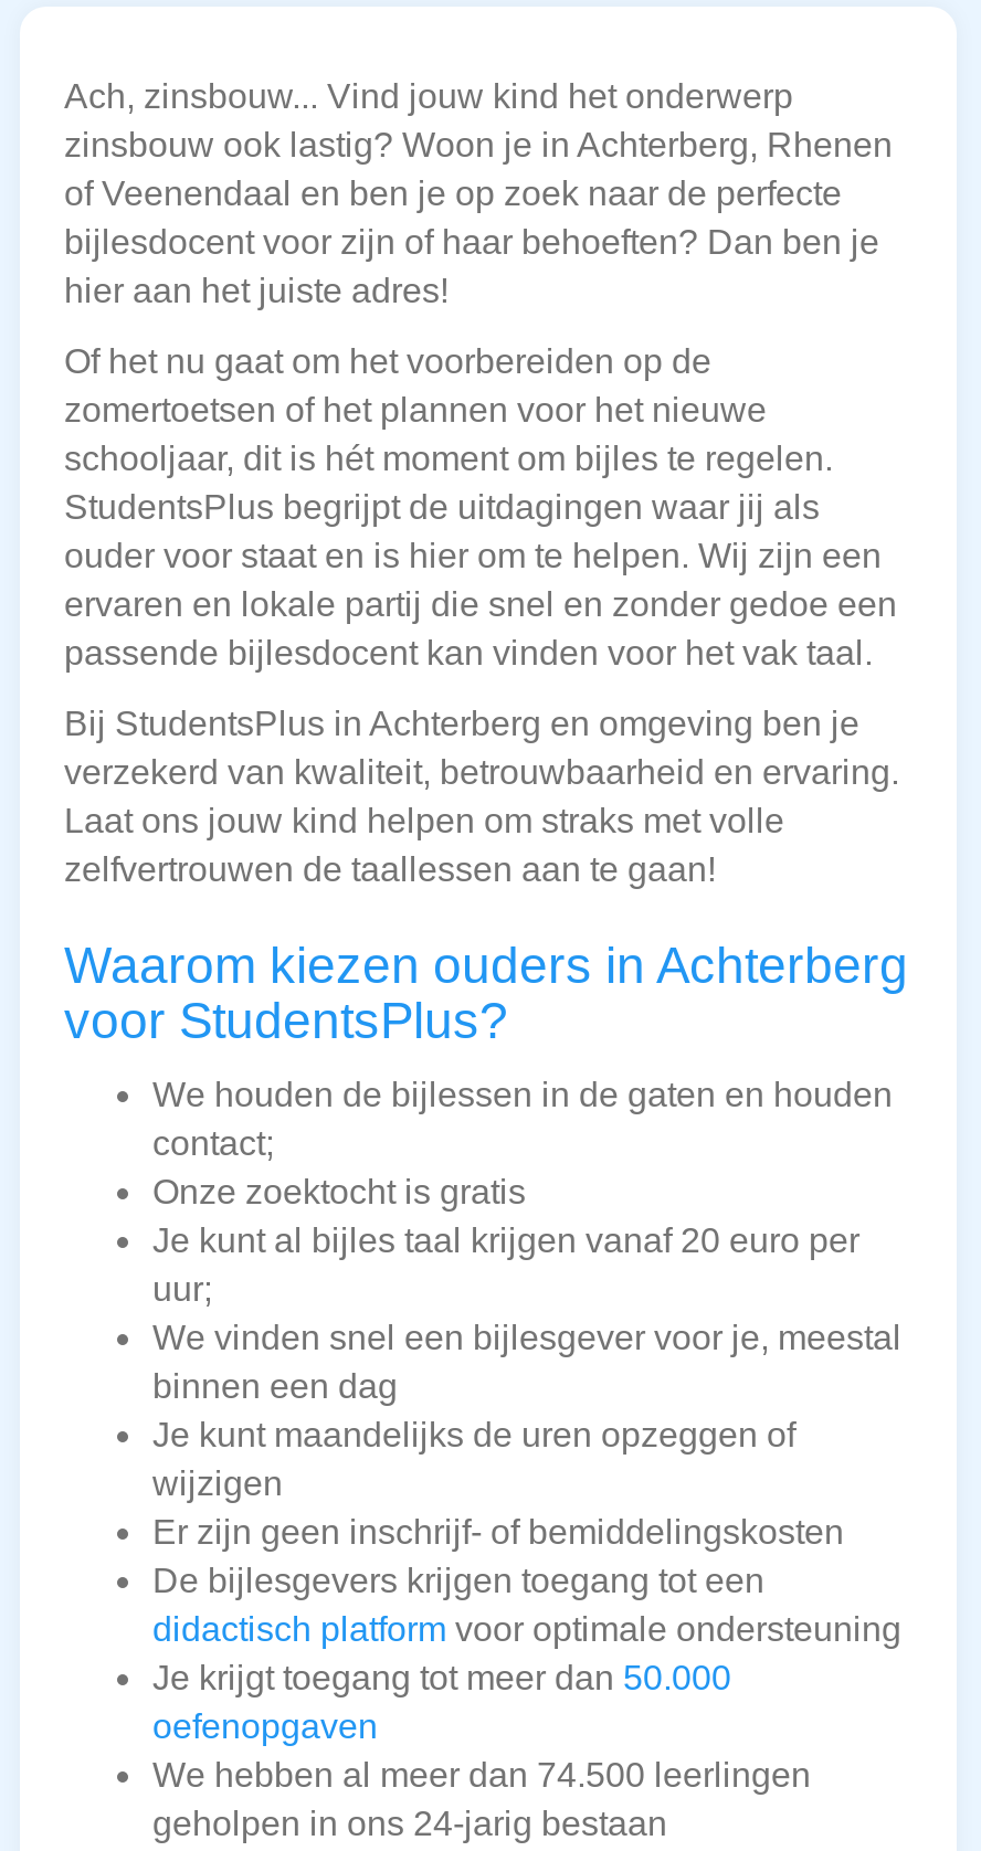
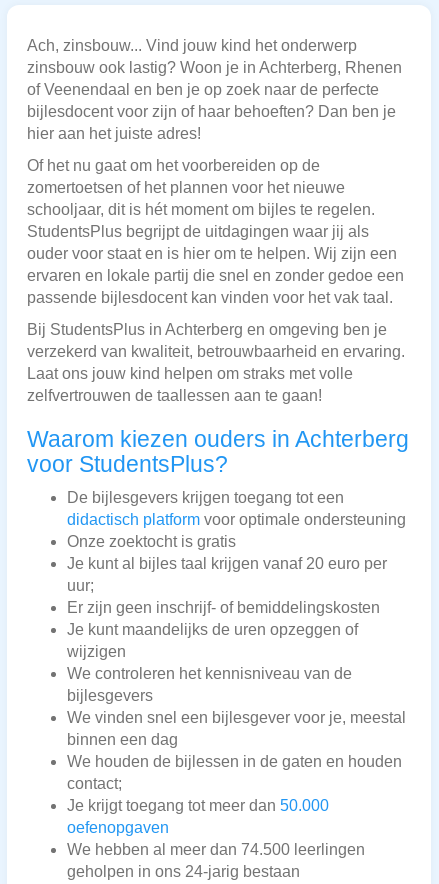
moved down: We houden de bijlessen in de gaten en houden | contact;

moved down: We vinden snel een bijlesgever voor je, meestal | binnen een dag

moved up: Je kunt maandelijks de uren opzeggen of | wijzigen

moved up: Er zijn geen inschrijf- of bemiddelingskosten

+ We controleren het kennisniveau van de
+ bijlesgevers

moved up: De bijlesgevers krijgen toegang tot een | didactisch platform voor optimale ondersteuning
